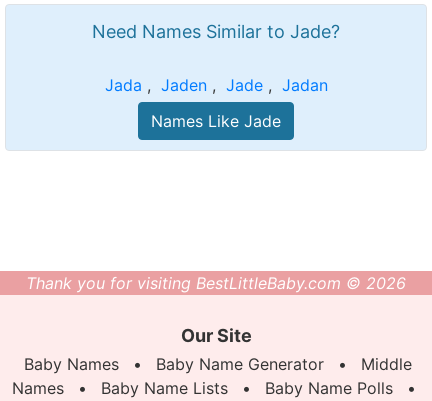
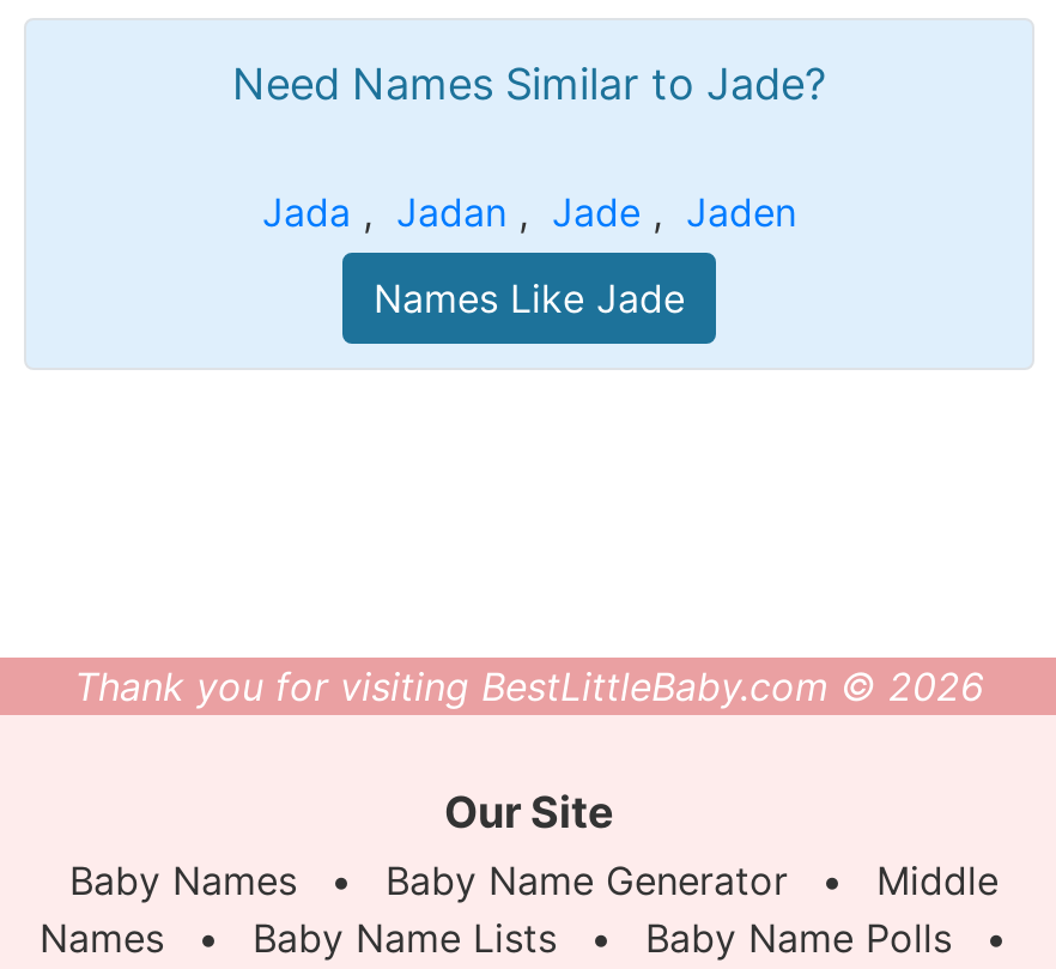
- Jada, Jaden, Jade, Jadan
+ Jada, Jadan, Jade, Jaden
